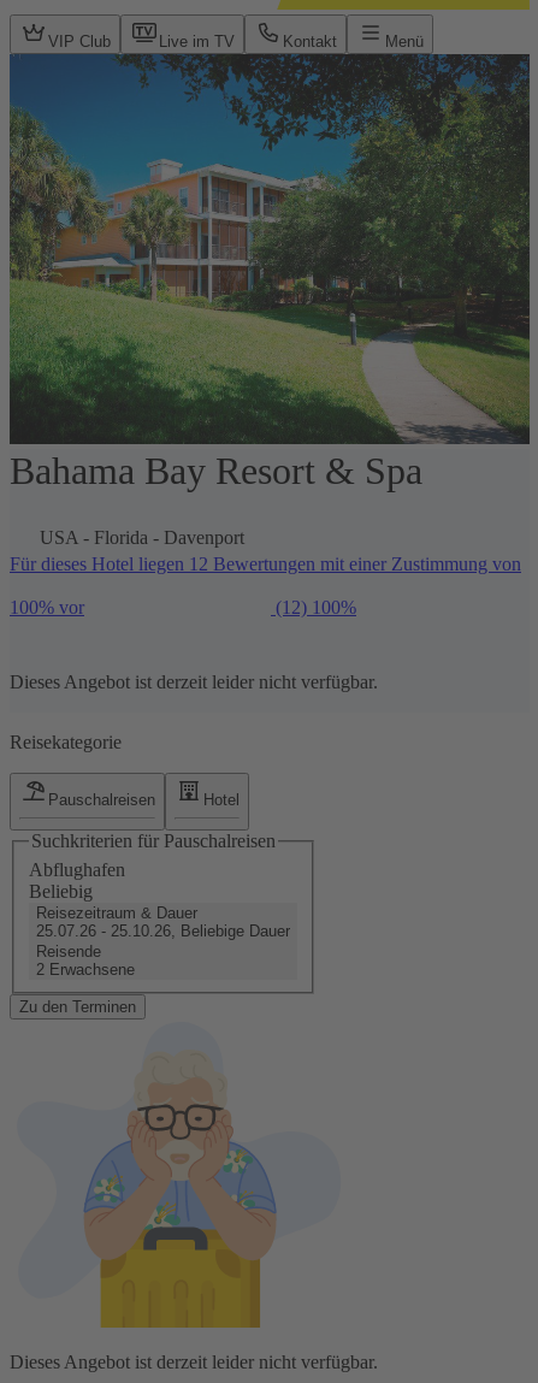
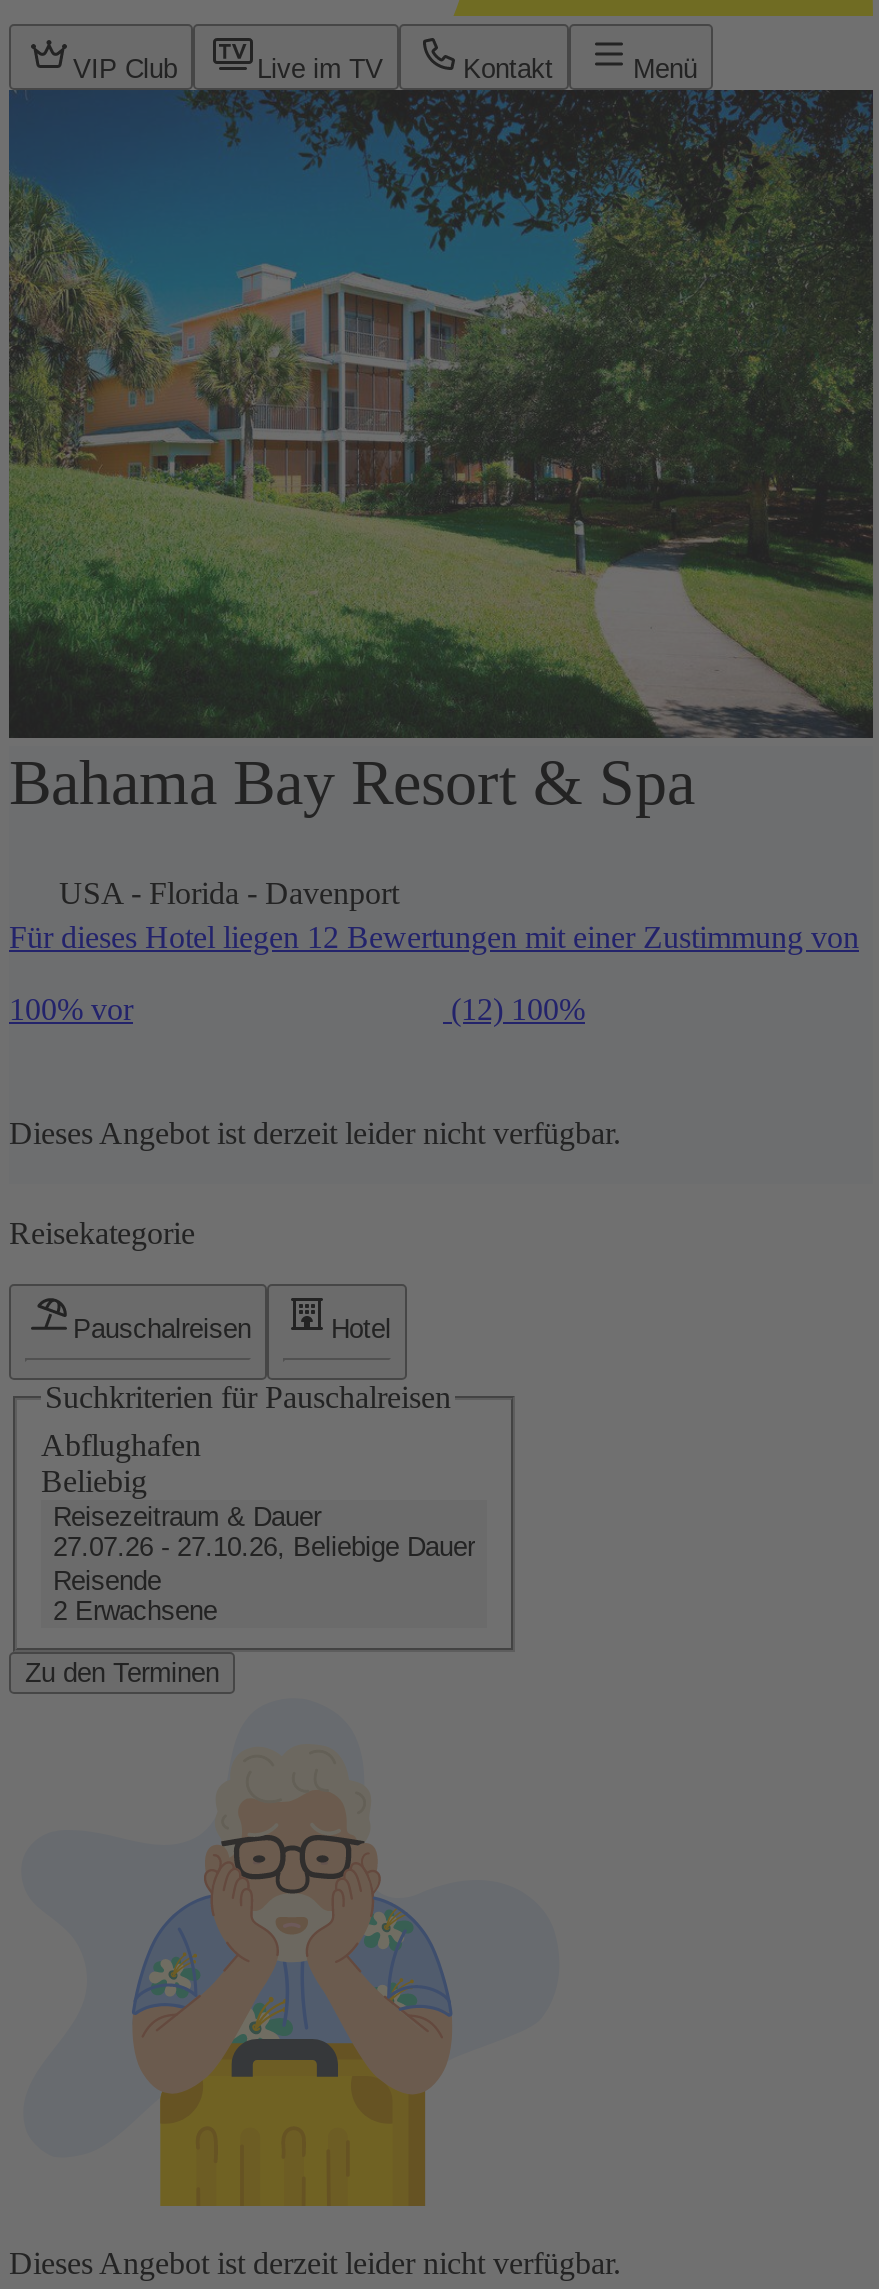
- 25.07.26 - 25.10.26, Beliebige Dauer
+ 27.07.26 - 27.10.26, Beliebige Dauer
